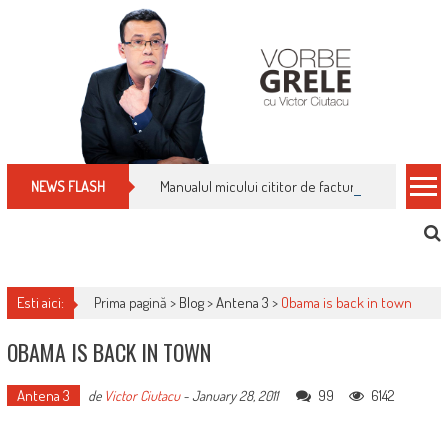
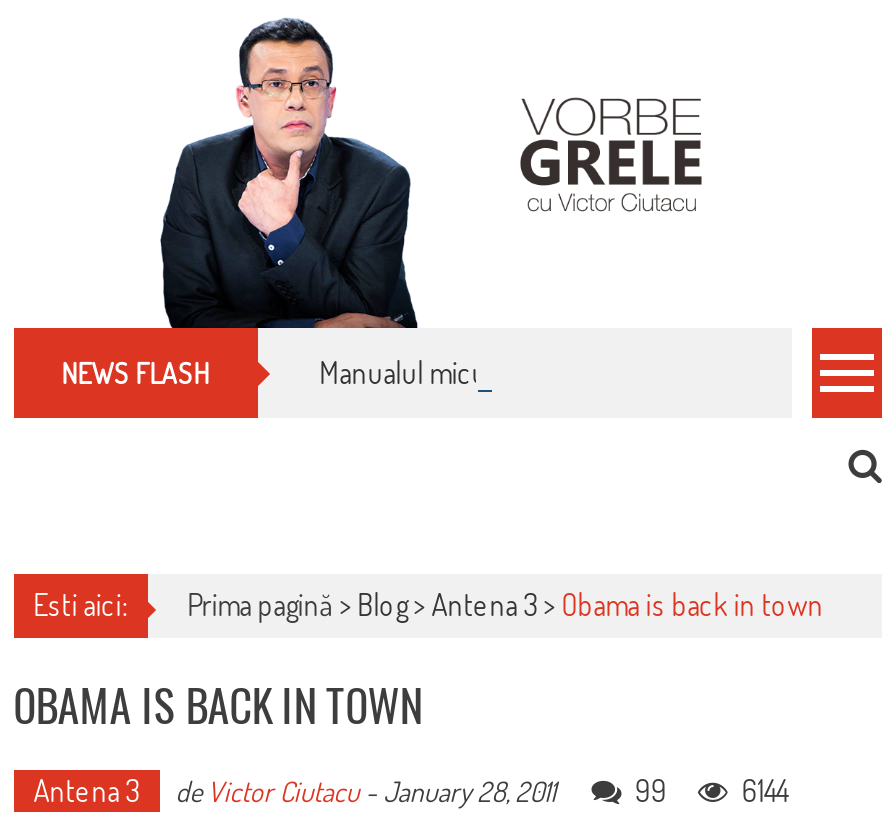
- 99 6142
+ 99 6144
